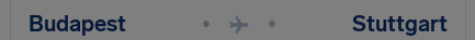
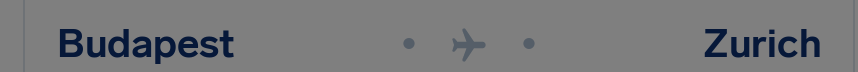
- Stuttgart
+ Zurich
